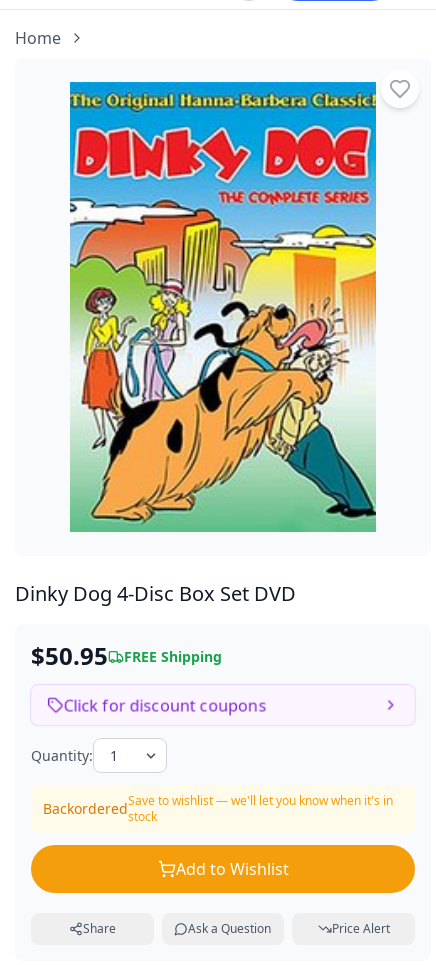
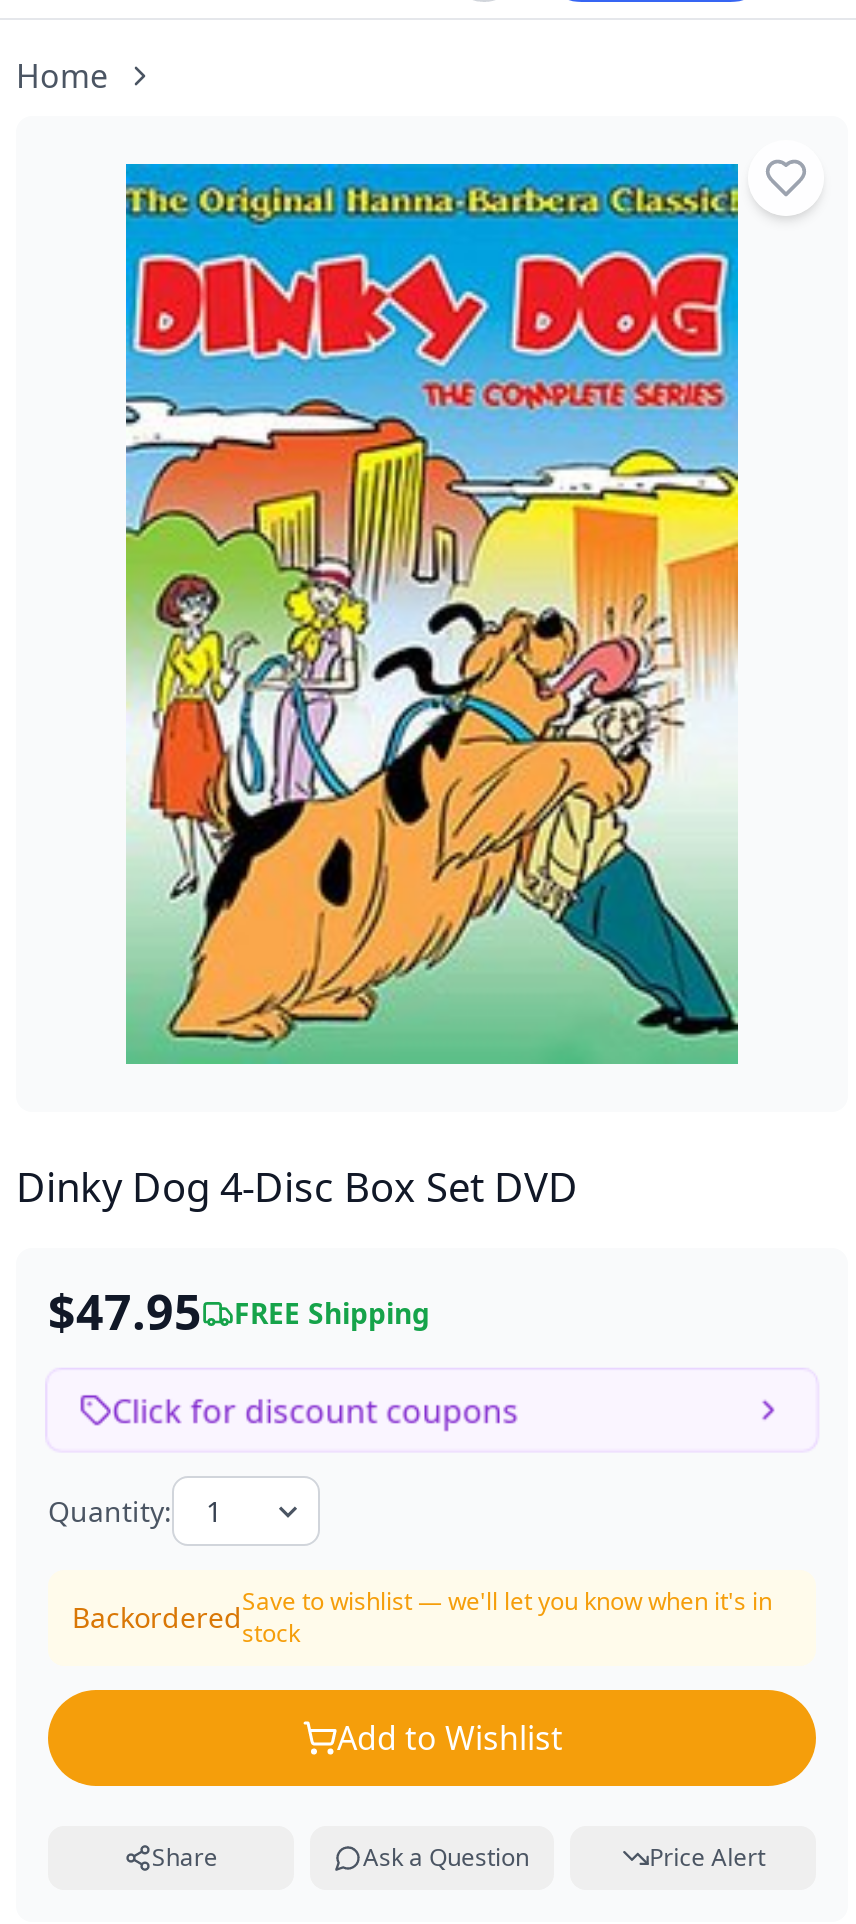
- $50.95 FREE Shipping
+ $47.95 FREE Shipping
